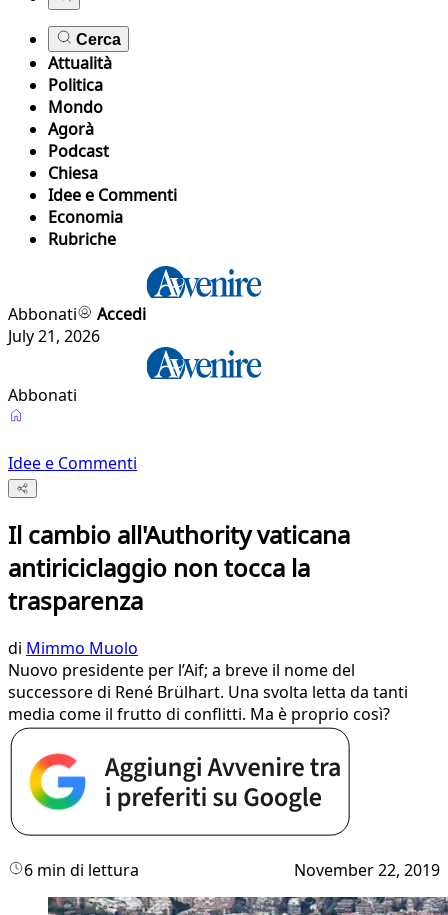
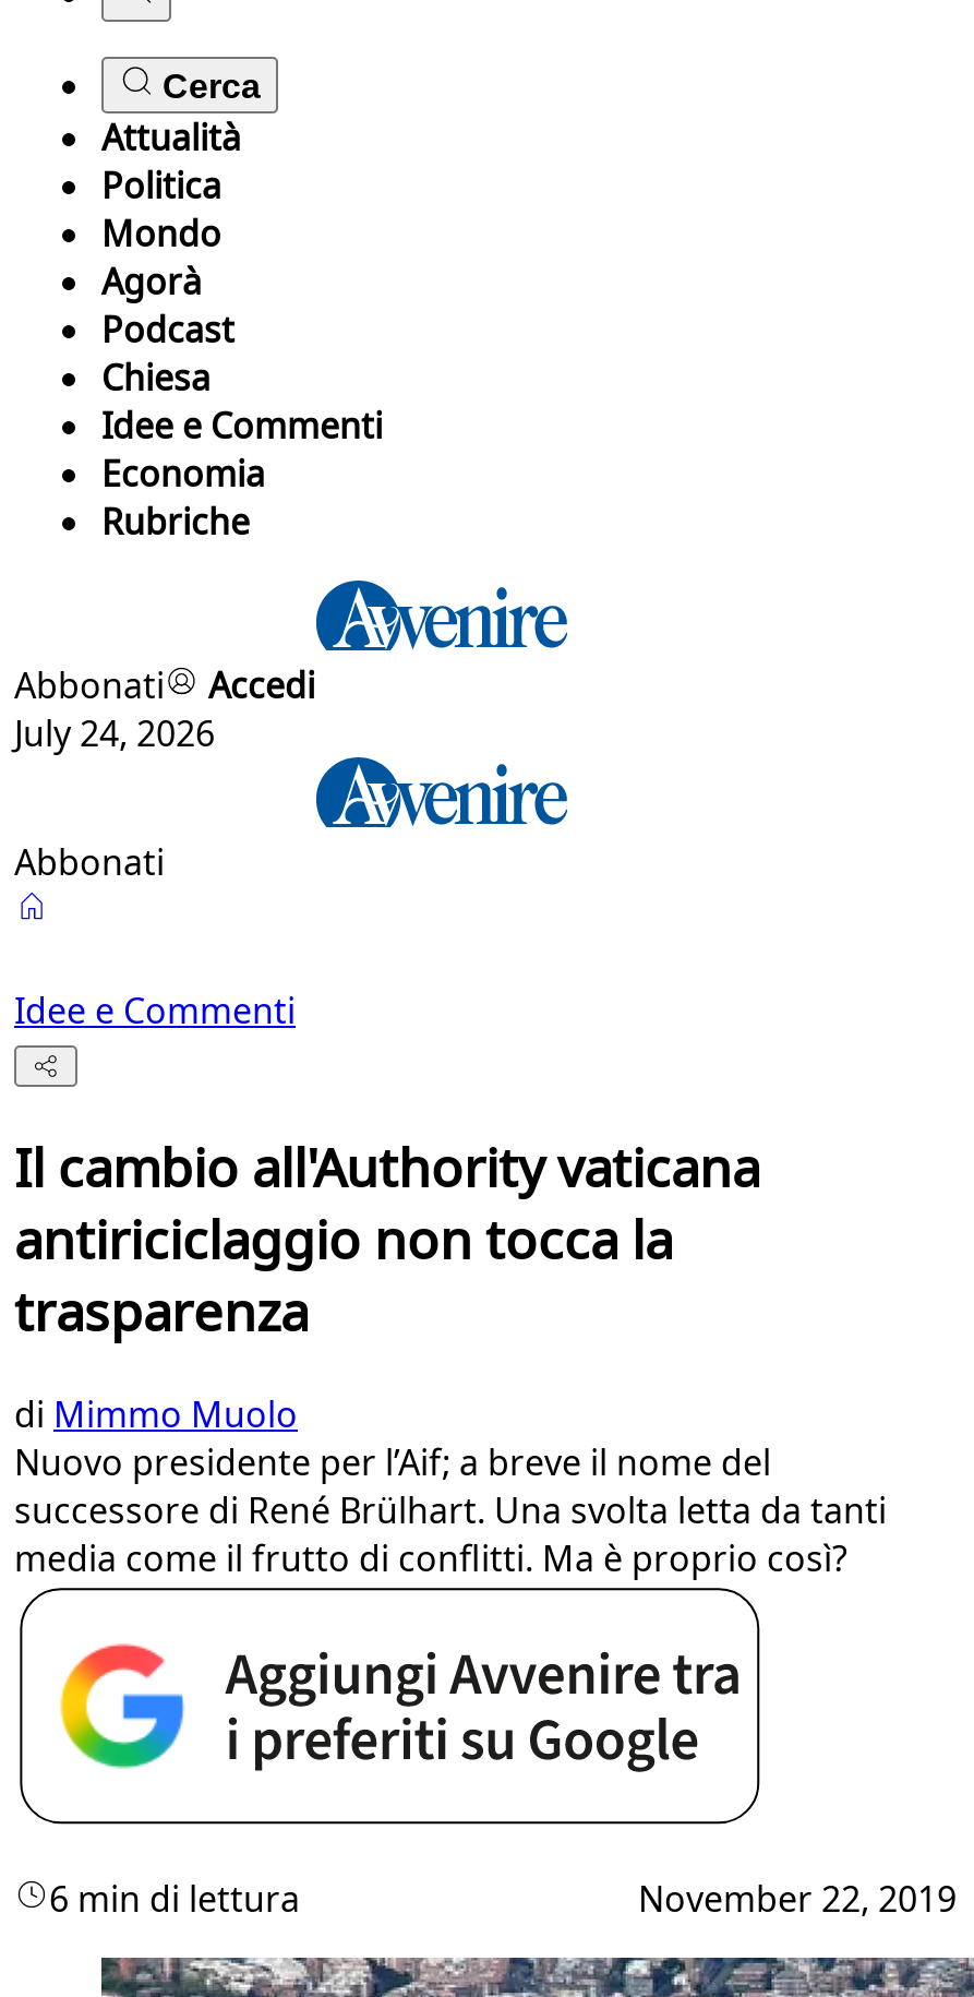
- July 21, 2026
+ July 24, 2026
